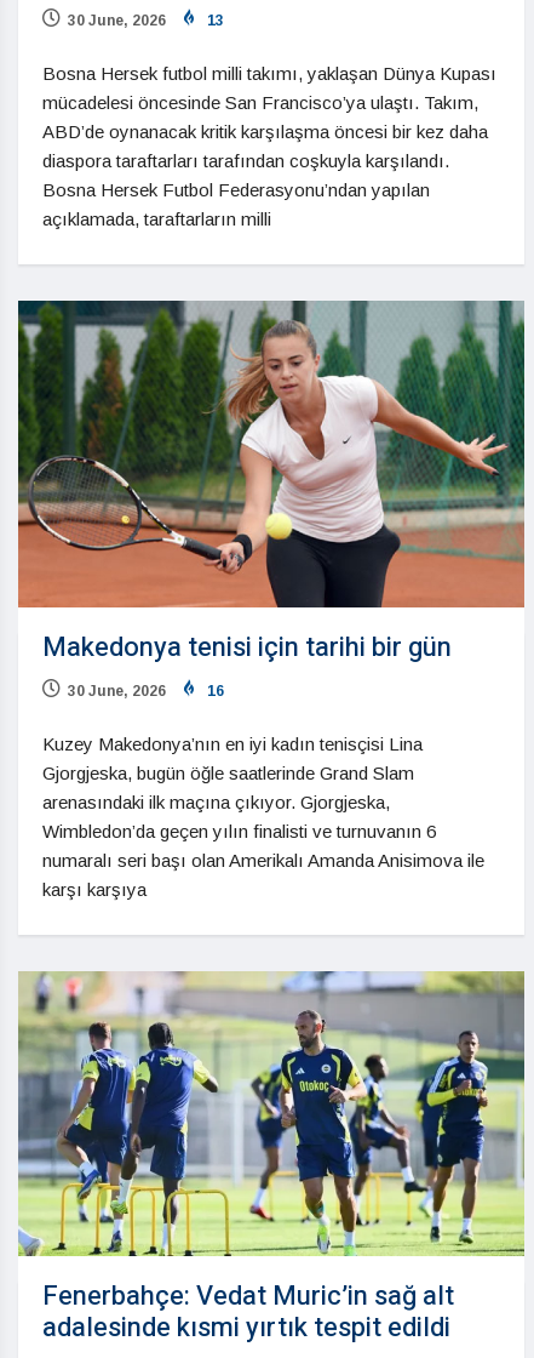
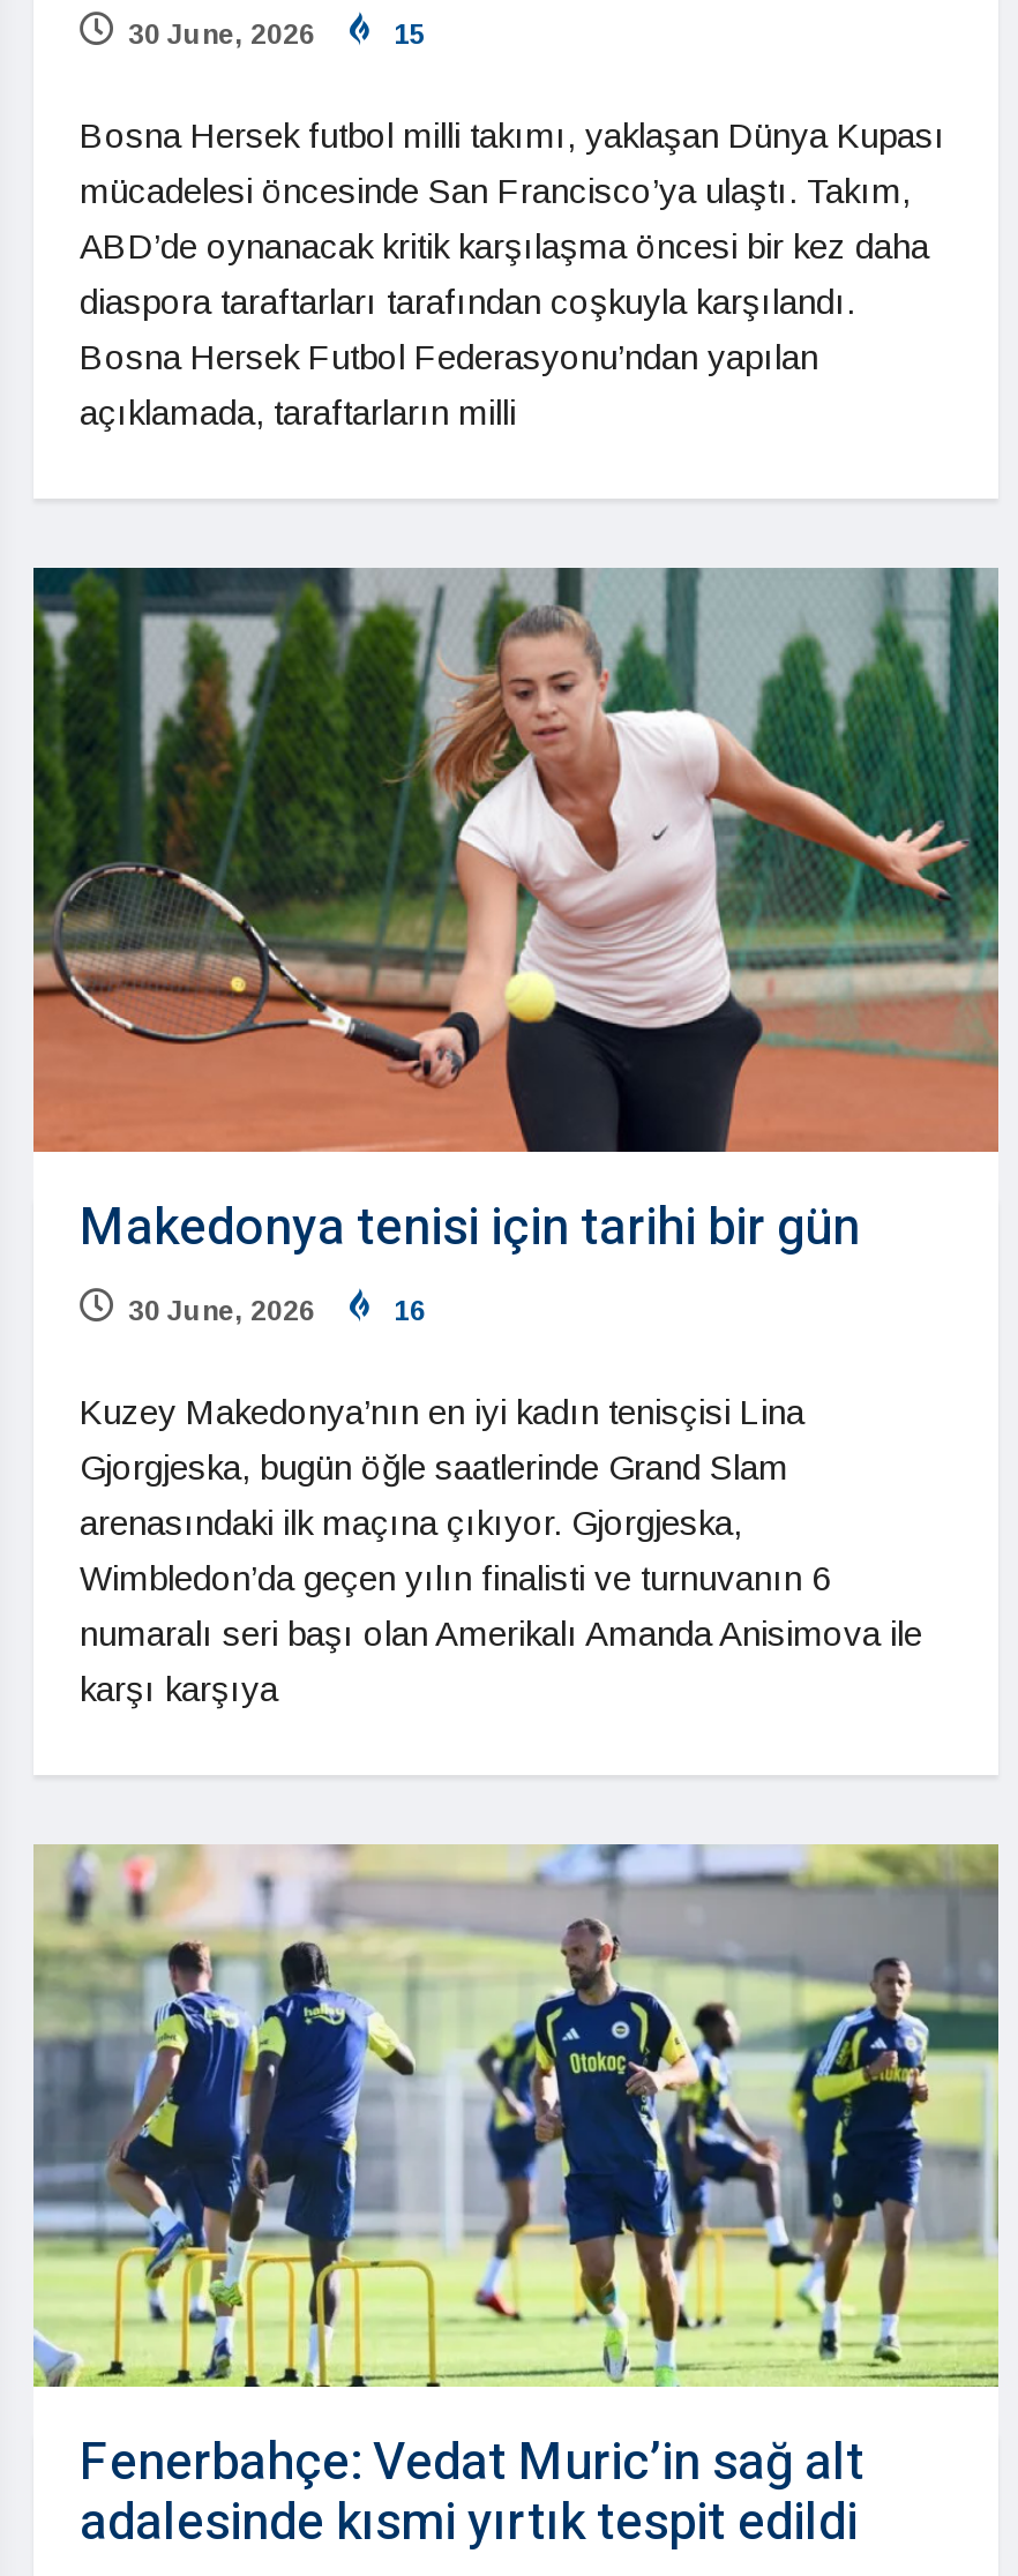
- 13
+ 15
